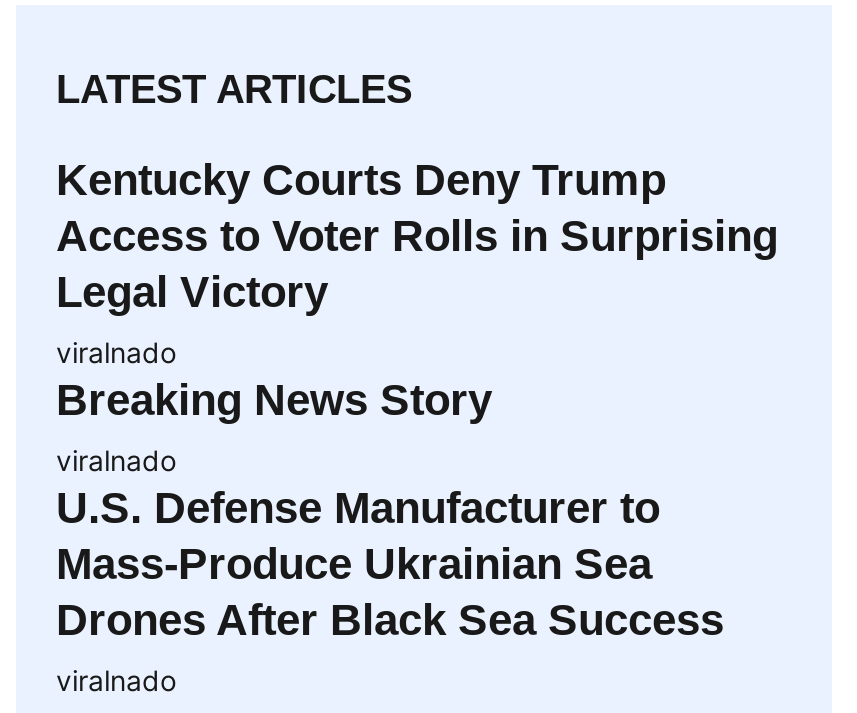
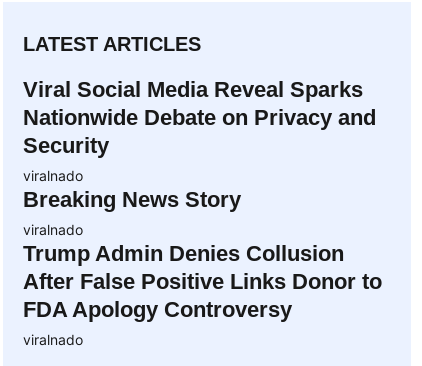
- Kentucky Courts Deny Trump
- Access to Voter Rolls in Surprising
- Legal Victory
+ Viral Social Media Reveal Sparks
+ Nationwide Debate on Privacy and
+ Security

- U.S. Defense Manufacturer to
- Mass-Produce Ukrainian Sea
- Drones After Black Sea Success
+ Trump Admin Denies Collusion
+ After False Positive Links Donor to
+ FDA Apology Controversy
